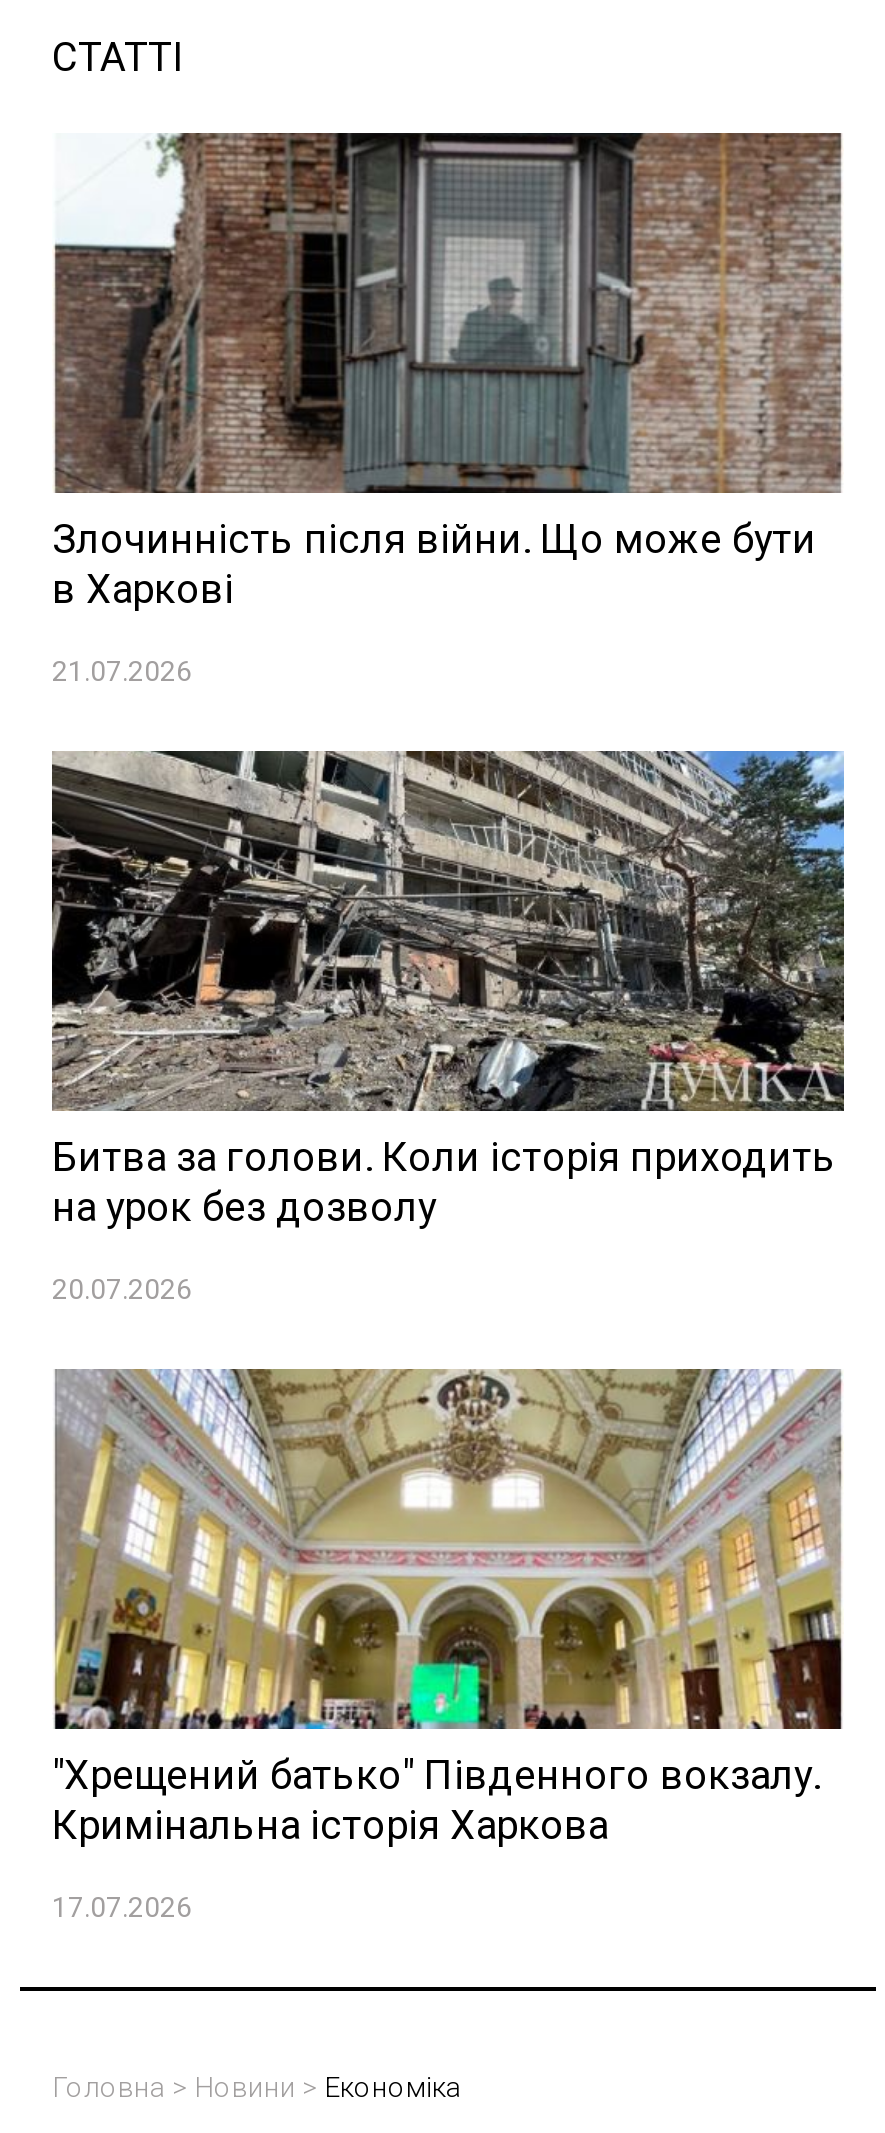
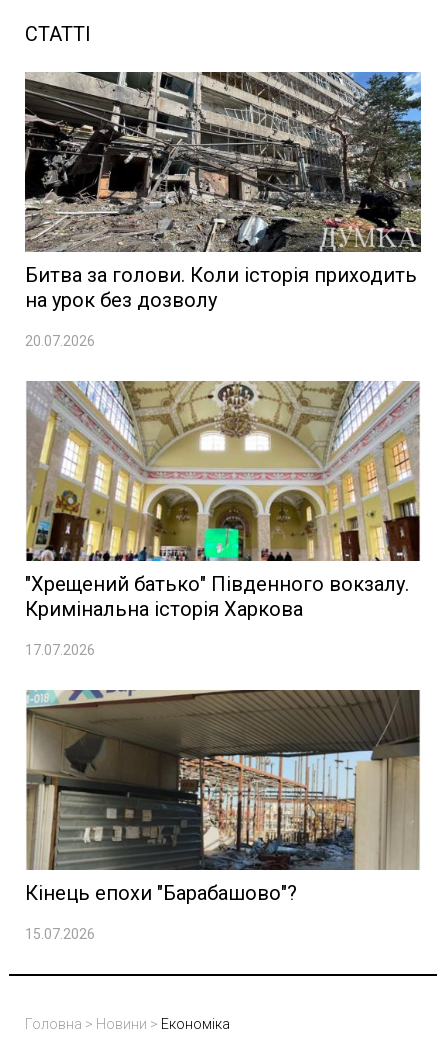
- [image]
- Злочинність після війни. Що може бути
- в Харкові
- 21.07.2026

moved up: [image] | Битва за голови. Коли історія приходить | на урок без дозволу | 20.07.2026 | "Хрещений батько" Південного вокзалу. | Кримінальна історія Харкова | 17.07.2026

+ [image]
+ Кінець епохи "Барабашово"?
+ 15.07.2026
